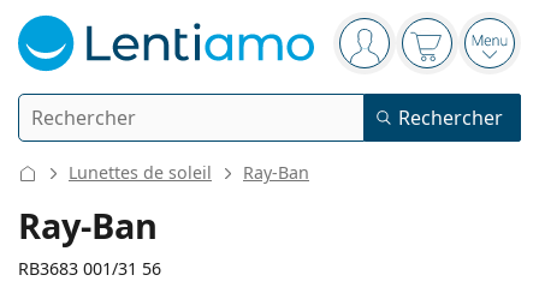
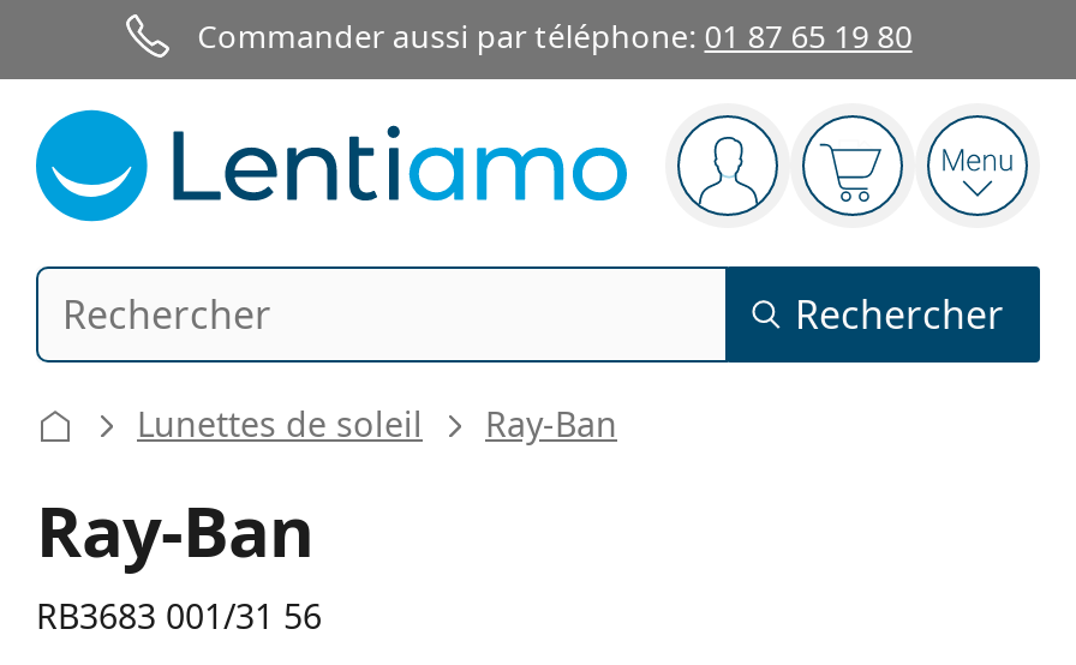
+ Commander aussi par téléphone: 01 87 65 19 80
